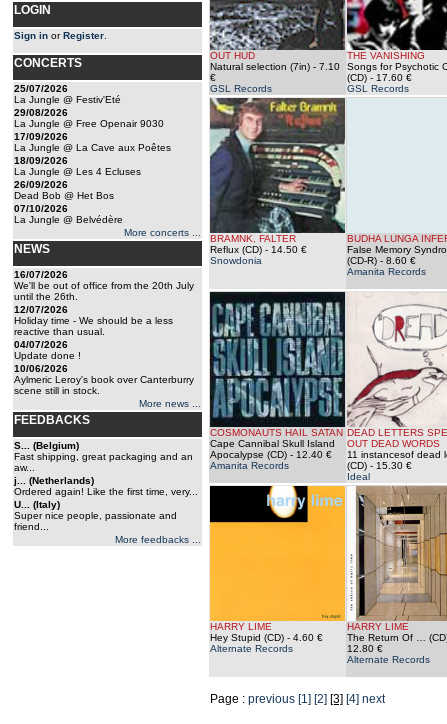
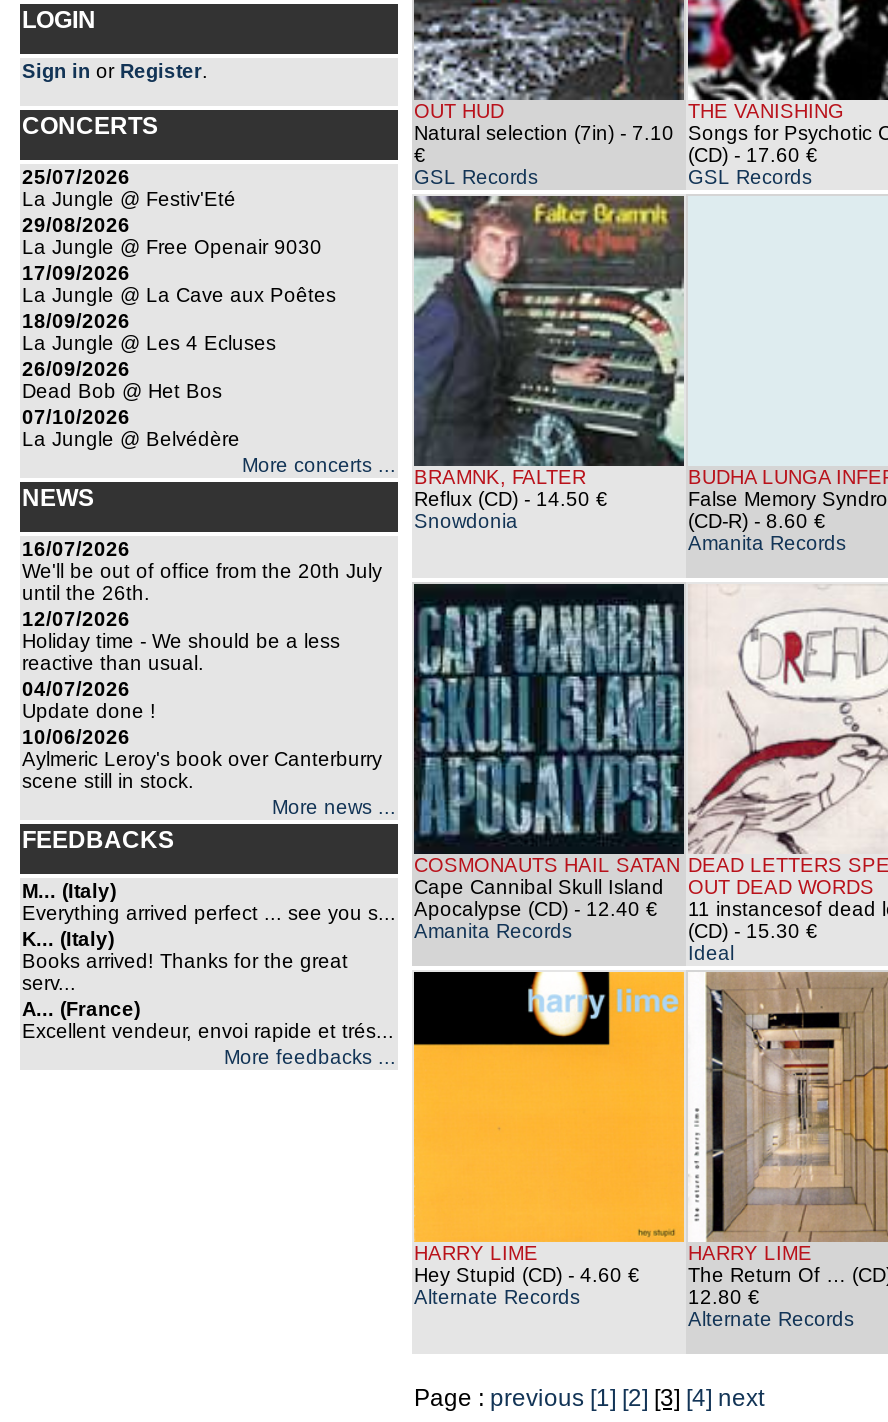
- S... (Belgium)
- Fast shipping, great packaging and an
- aw...
- j... (Netherlands)
- Ordered again! Like the first time, very...
- U... (Italy)
- Super nice people, passionate and
- friend...
+ M... (Italy)
+ Everything arrived perfect ... see you s...
+ K... (Italy)
+ Books arrived! Thanks for the great
+ serv...
+ A... (France)
+ Excellent vendeur, envoi rapide et trés...
